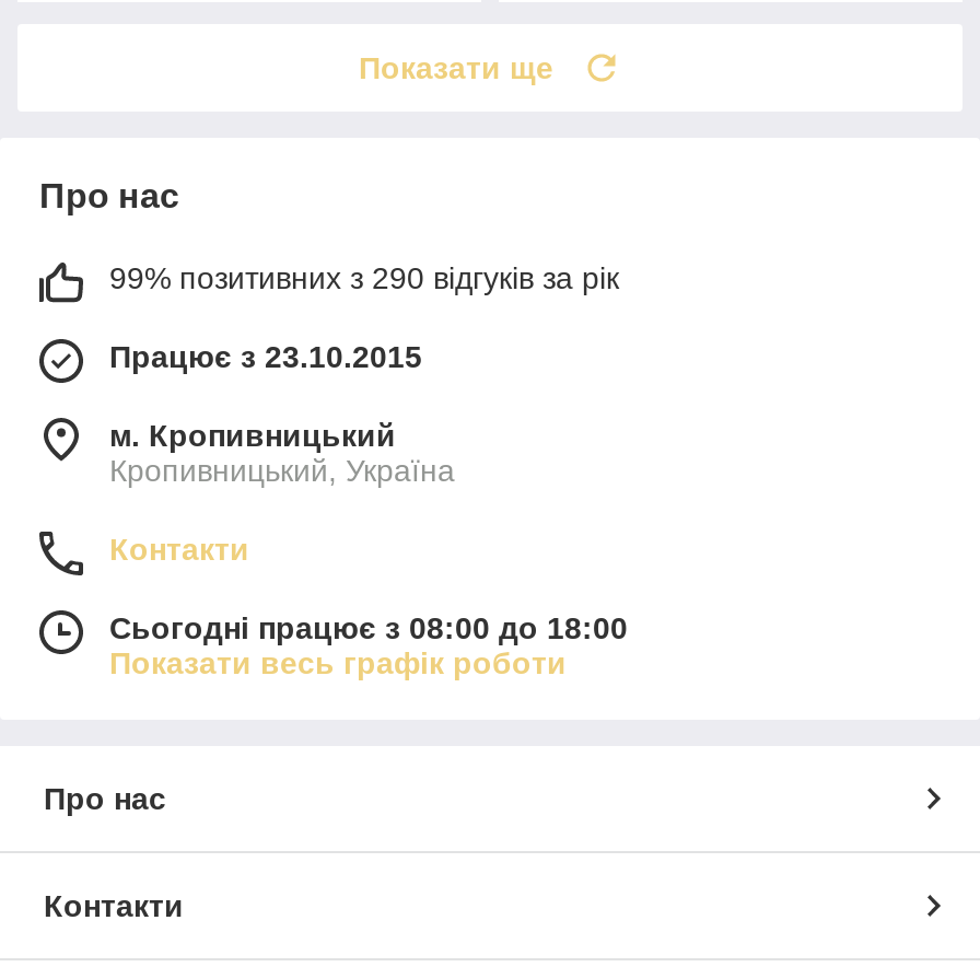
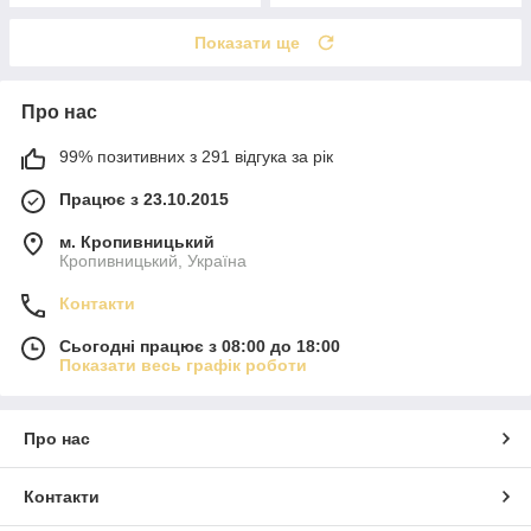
- 99% позитивних з 290 відгуків за рік
+ 99% позитивних з 291 відгука за рік
